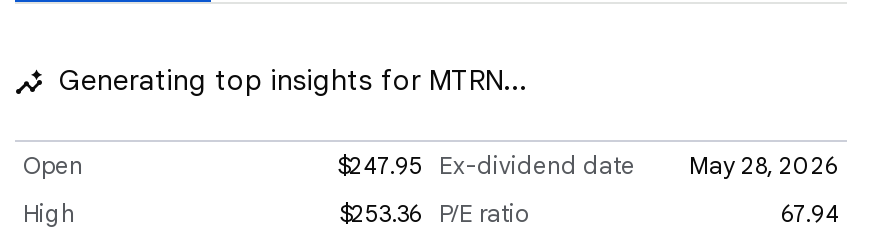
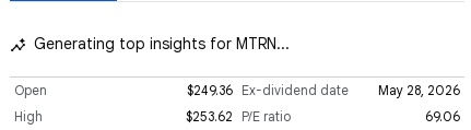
- $247.95 Ex-dividend date May 28, 2026
+ $249.36 Ex-dividend date May 28, 2026

- $253.36 P/E ratio
+ $253.62 P/E ratio

- 67.94
+ 69.06
